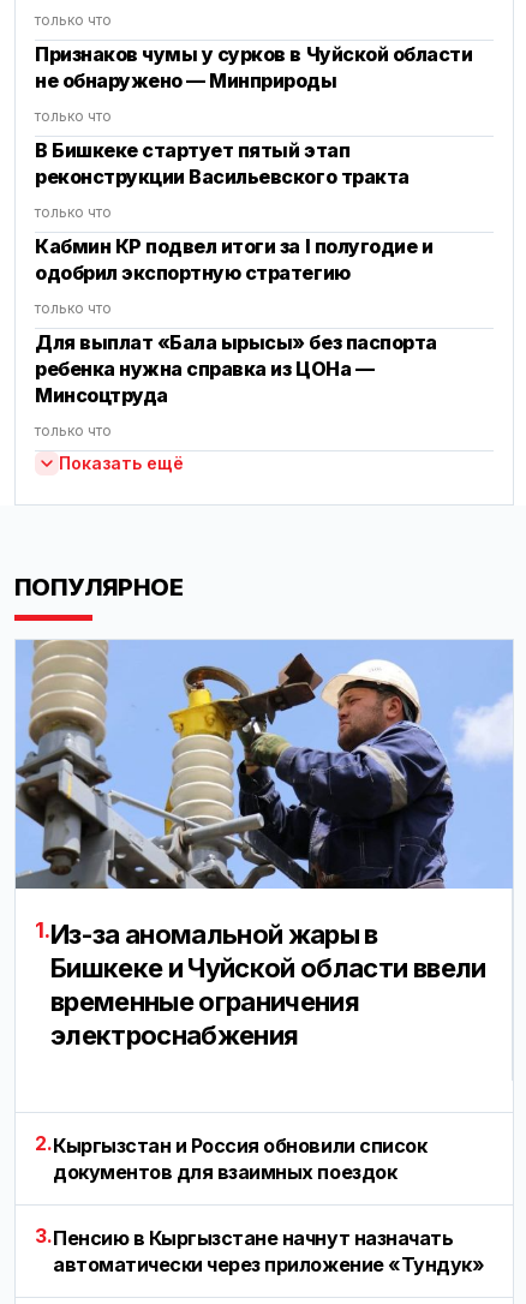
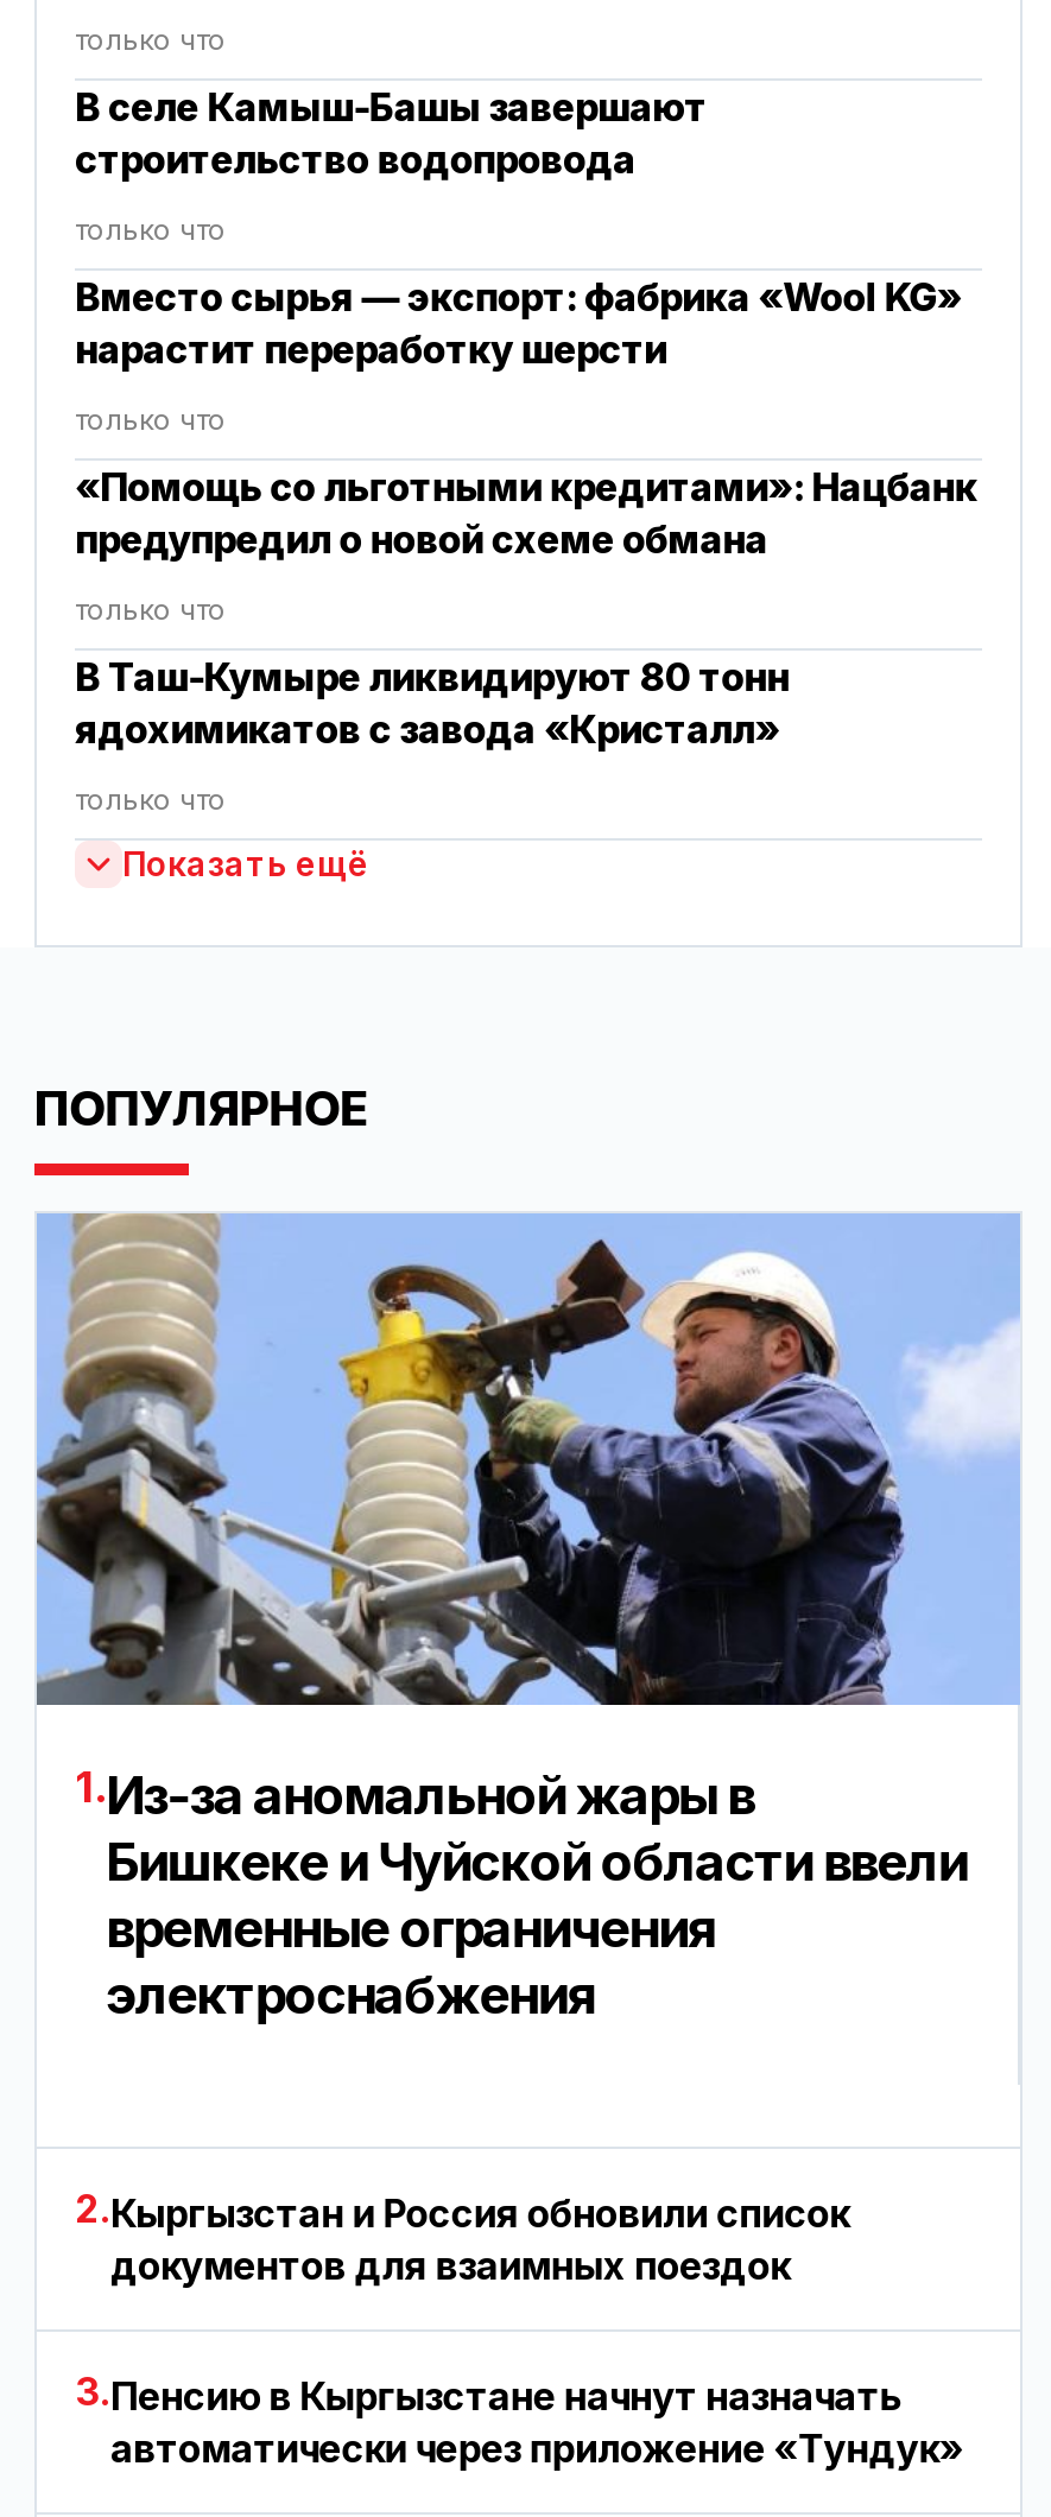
- Признаков чумы у сурков в Чуйской области
- не обнаружено — Минприроды
+ В селе Камыш-Башы завершают
+ строительство водопровода

- В Бишкеке стартует пятый этап
- реконструкции Васильевского тракта
+ Вместо сырья — экспорт: фабрика «Wool KG»
+ нарастит переработку шерсти

- Кабмин КР подвел итоги за I полугодие и
- одобрил экспортную стратегию
+ «Помощь со льготными кредитами»: Нацбанк
+ предупредил о новой схеме обмана

- Для выплат «Бала ырысы» без паспорта
- ребенка нужна справка из ЦОНа —
- Минсоцтруда
+ В Таш-Кумыре ликвидируют 80 тонн
+ ядохимикатов с завода «Кристалл»
